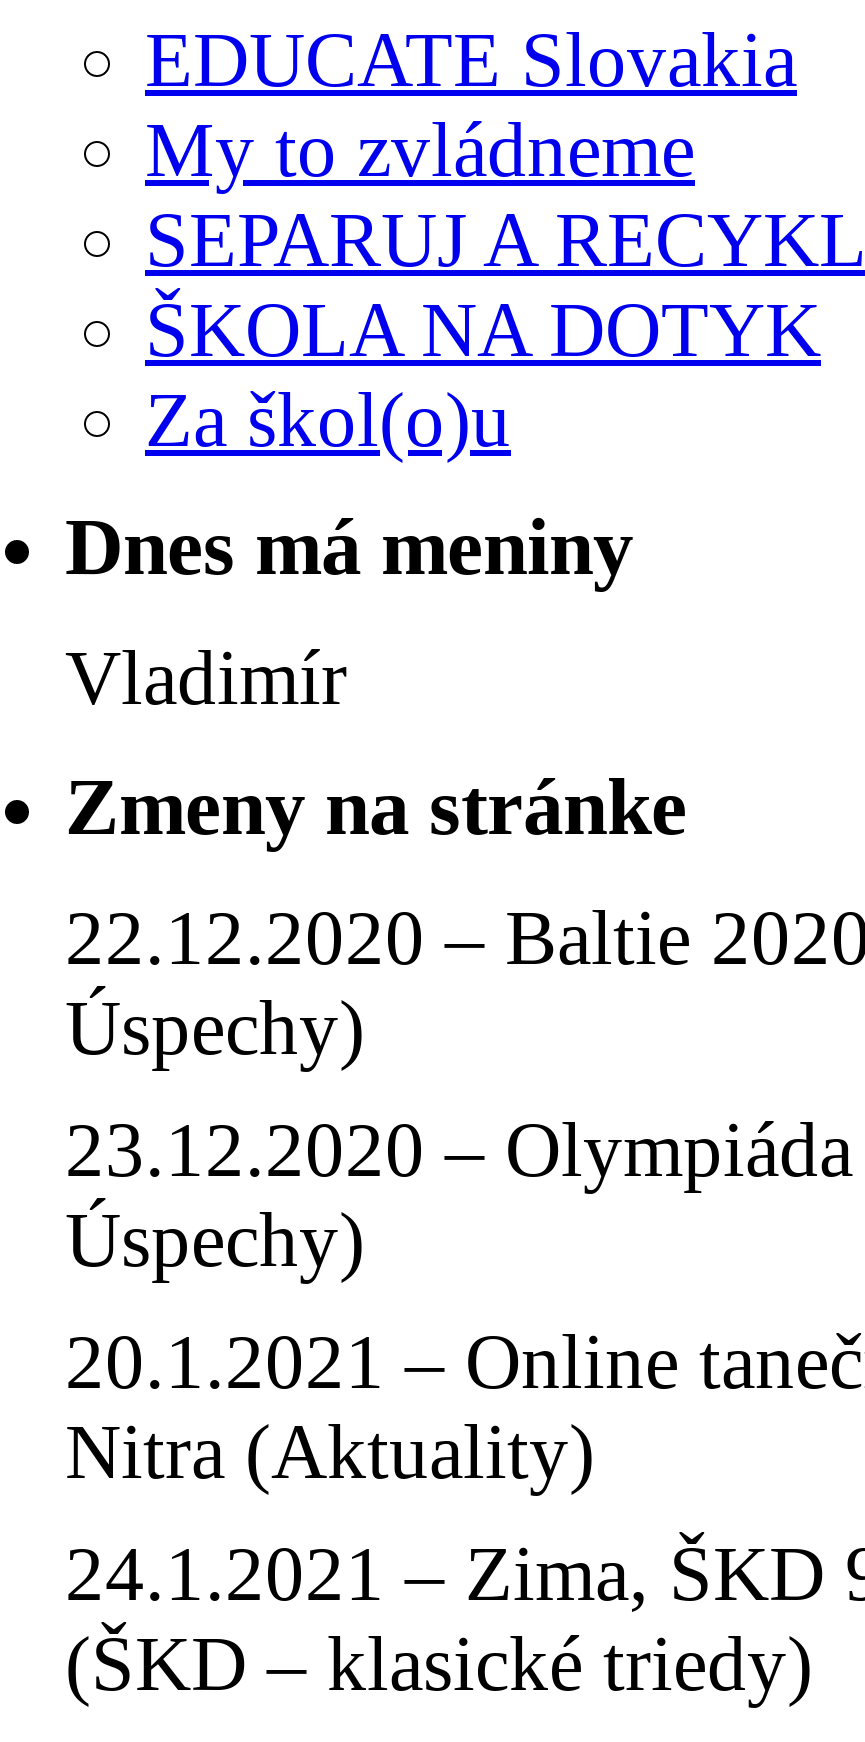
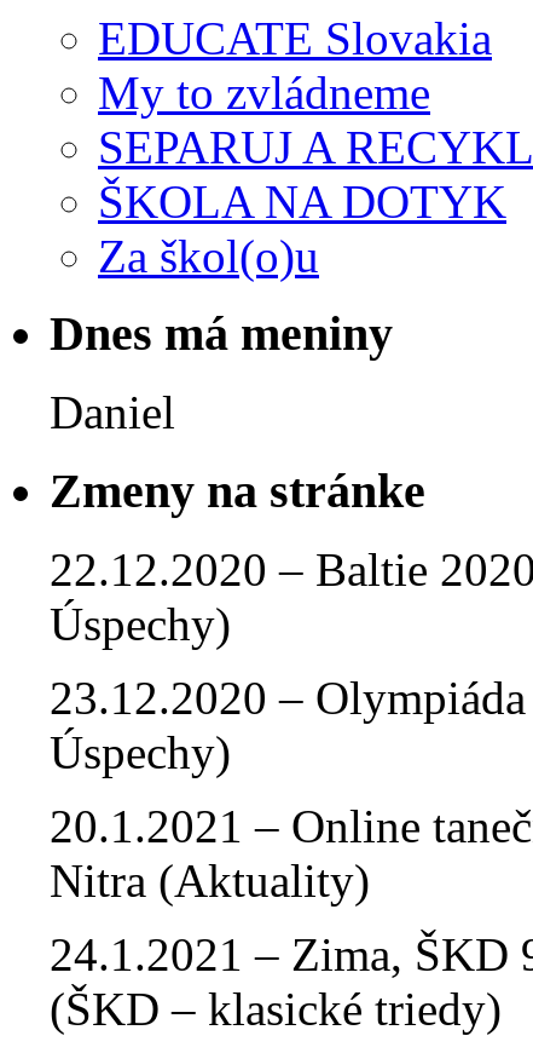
- Vladimír
+ Daniel
